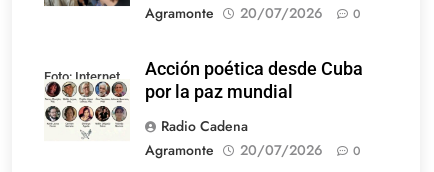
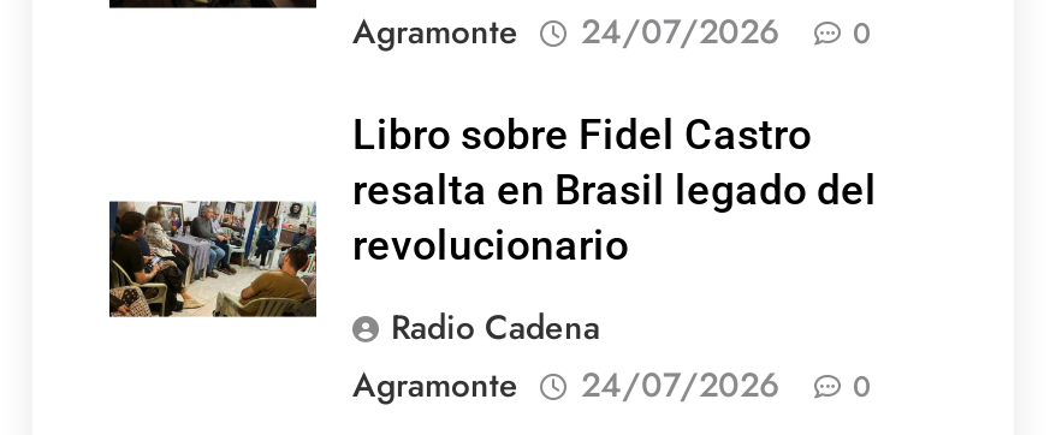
- Agramonte 20/07/2026 0
+ Agramonte 24/07/2026 0

- [image]
- Foto: Internet
- Acción poética desde Cuba
- por la paz mundial
+ [image]
+ Libro sobre Fidel Castro
+ resalta en Brasil legado del
+ revolucionario

- Agramonte 20/07/2026 0
+ Agramonte 24/07/2026 0
